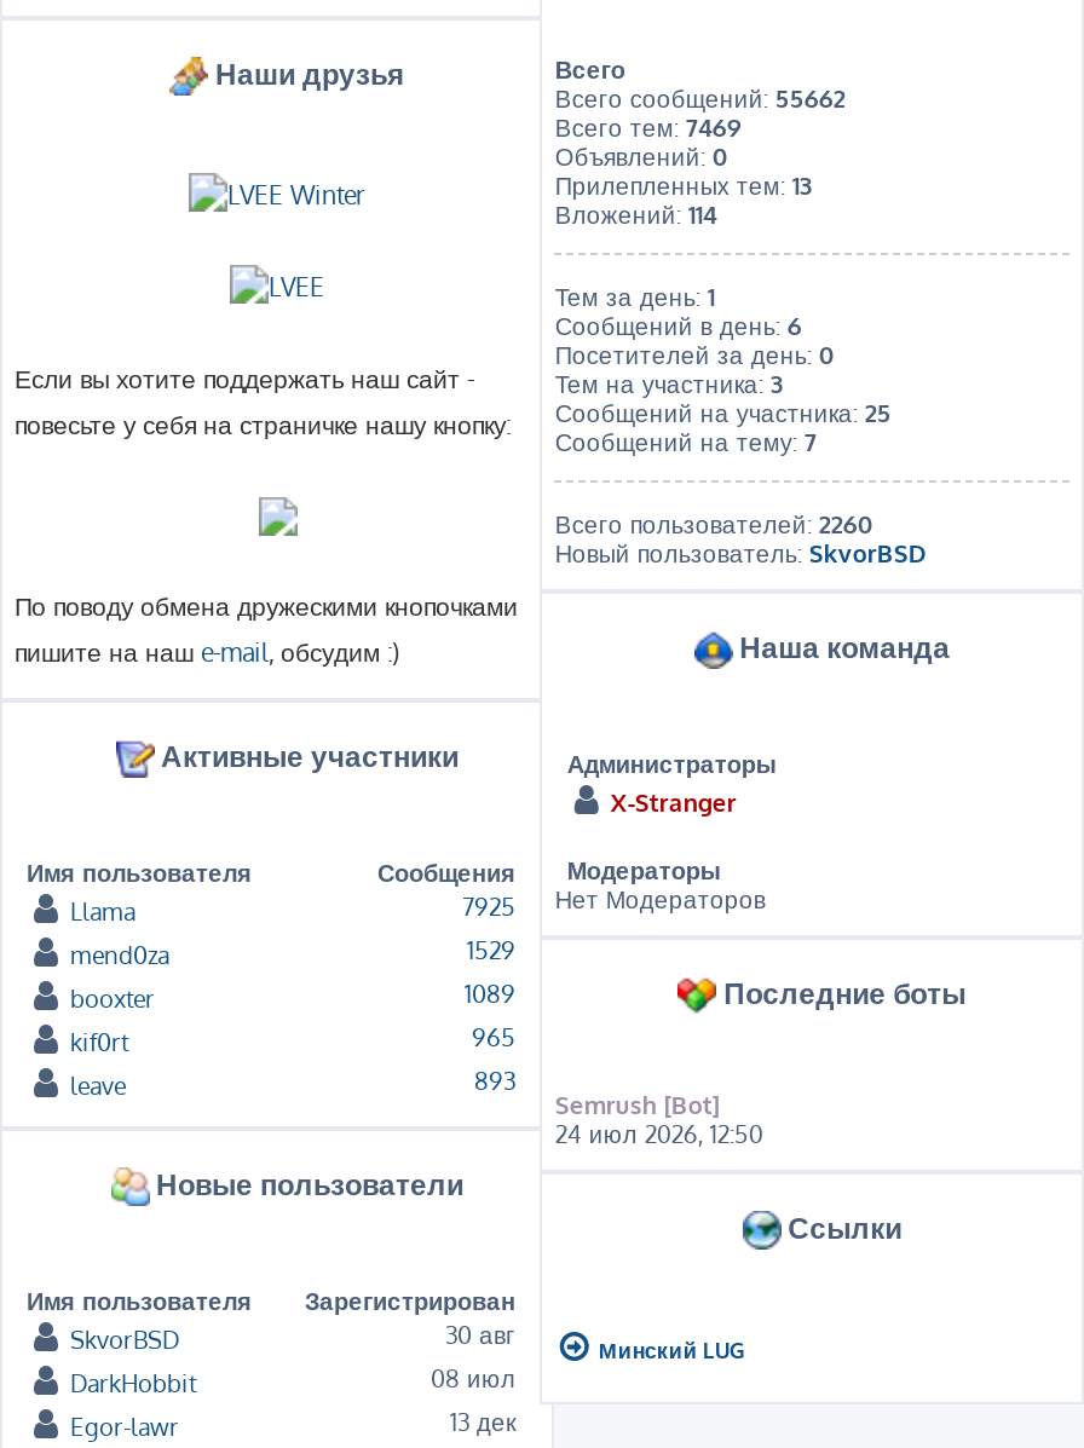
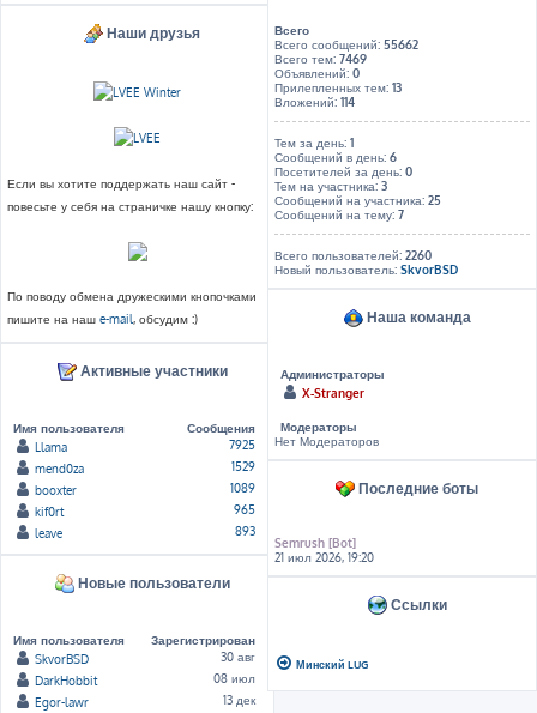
- 24 июл 2026, 12:50
+ 21 июл 2026, 19:20
